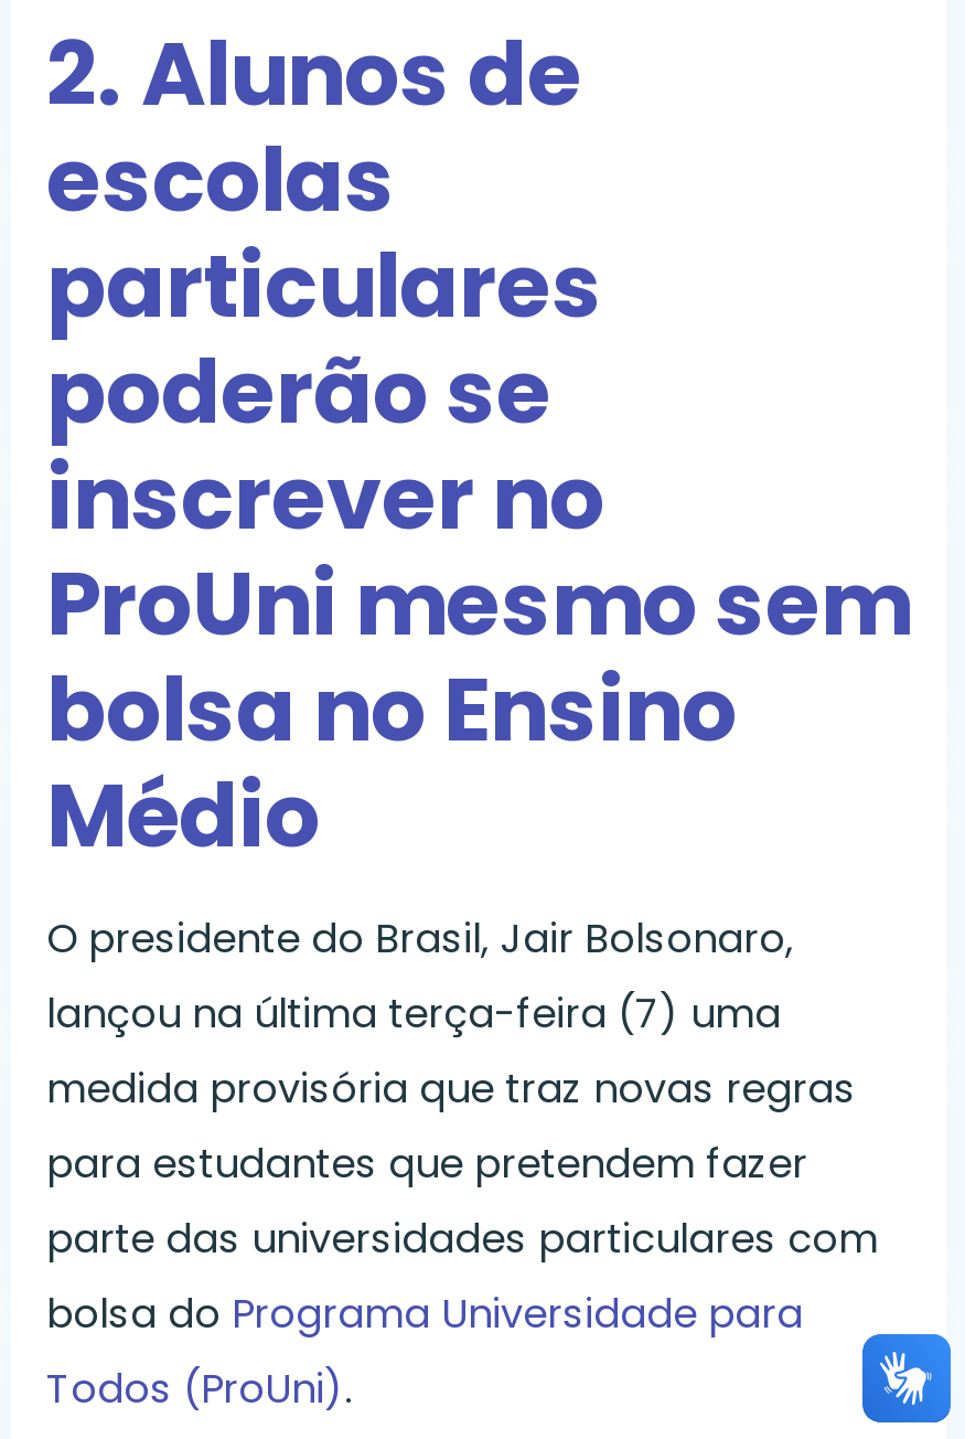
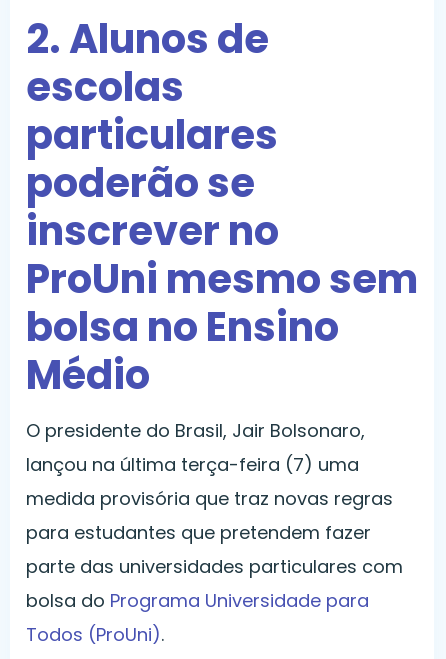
- [image]
